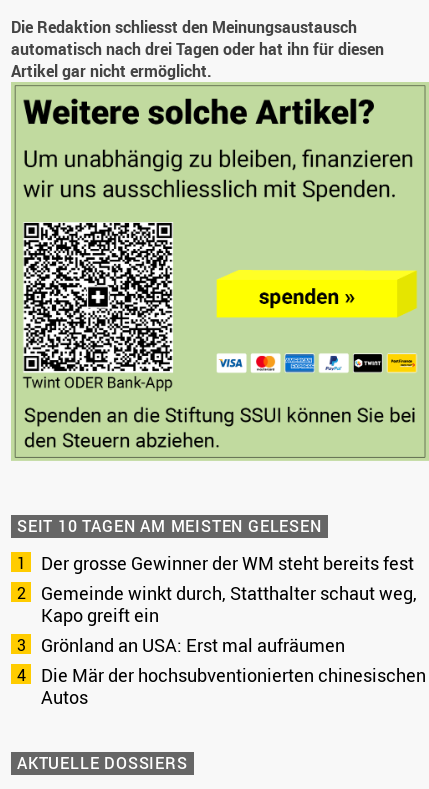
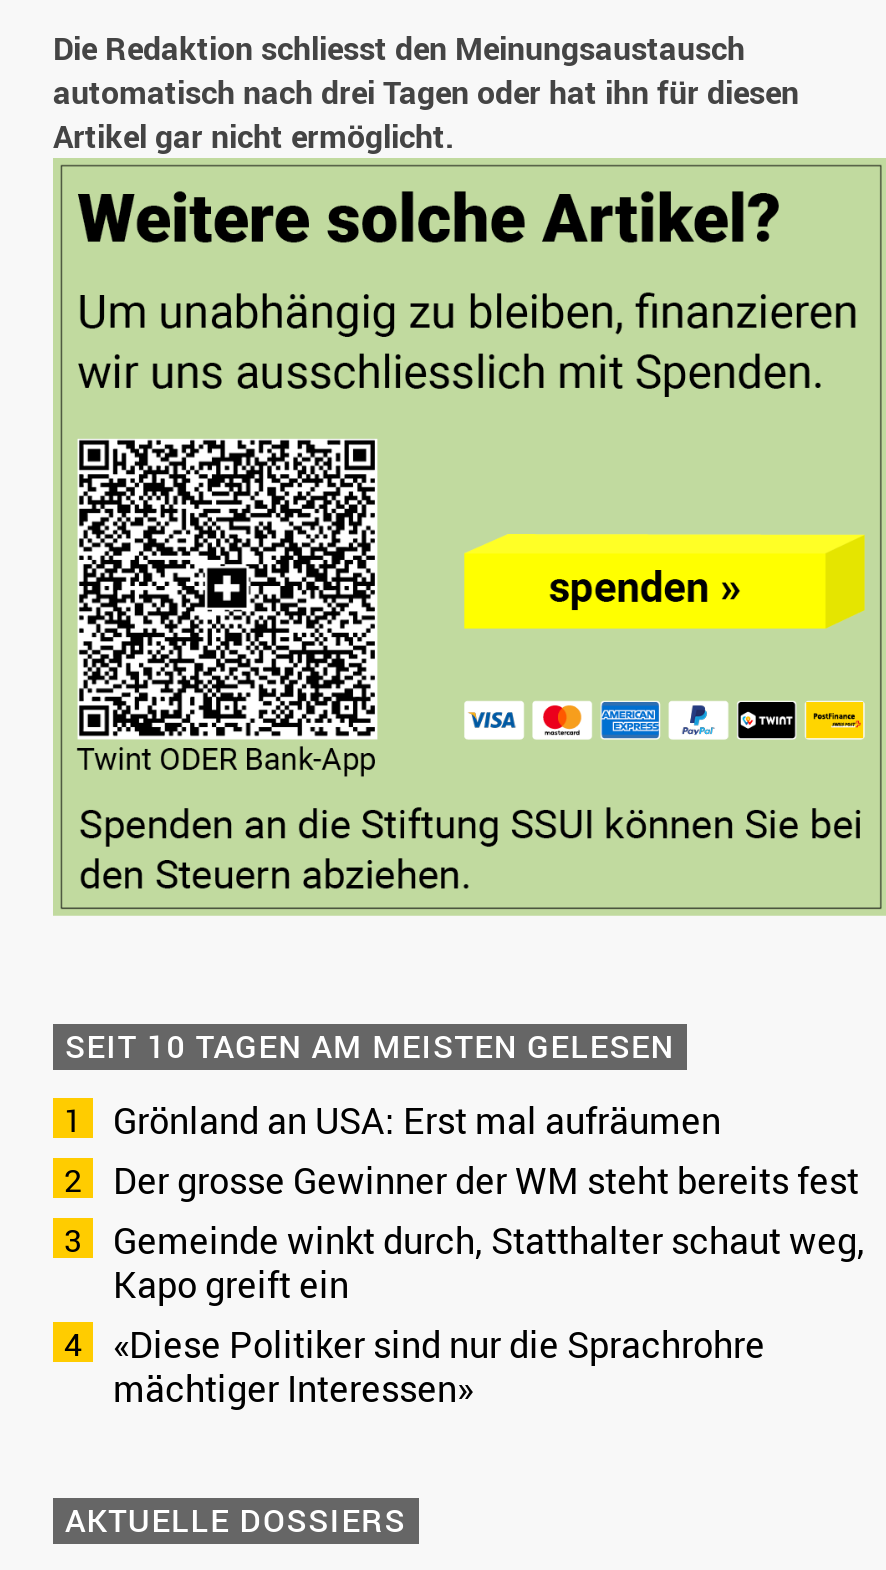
moved down: Der grosse Gewinner der WM steht bereits fest | Gemeinde winkt durch, Statthalter schaut weg, | Kapo greift ein

moved up: Grönland an USA: Erst mal aufräumen

- Die Mär der hochsubventionierten chinesischen
- Autos
+ «Diese Politiker sind nur die Sprachrohre
+ mächtiger Interessen»
